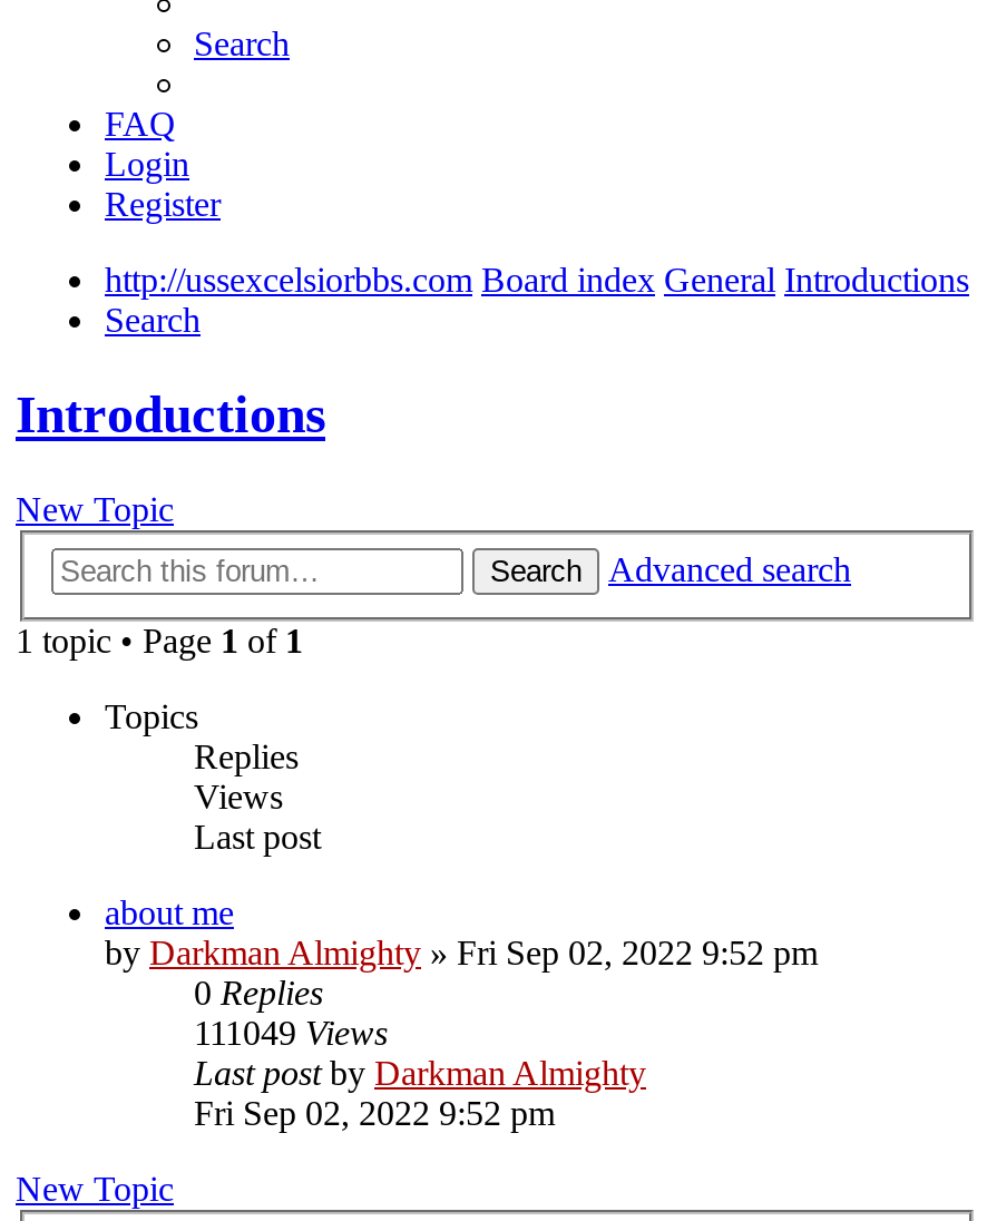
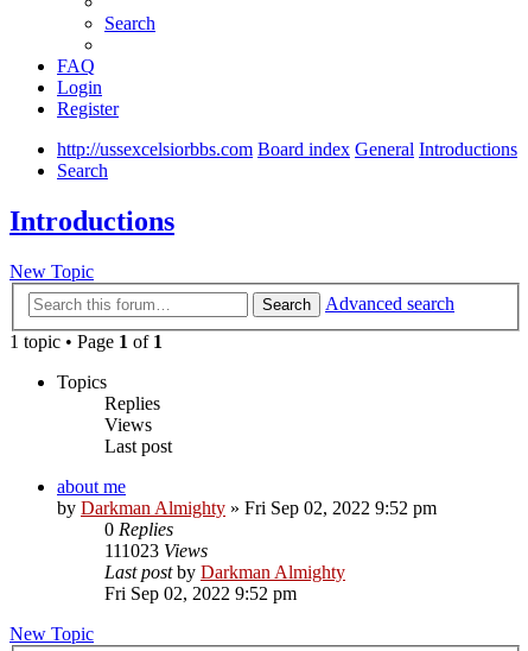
- 111049 Views
+ 111023 Views
